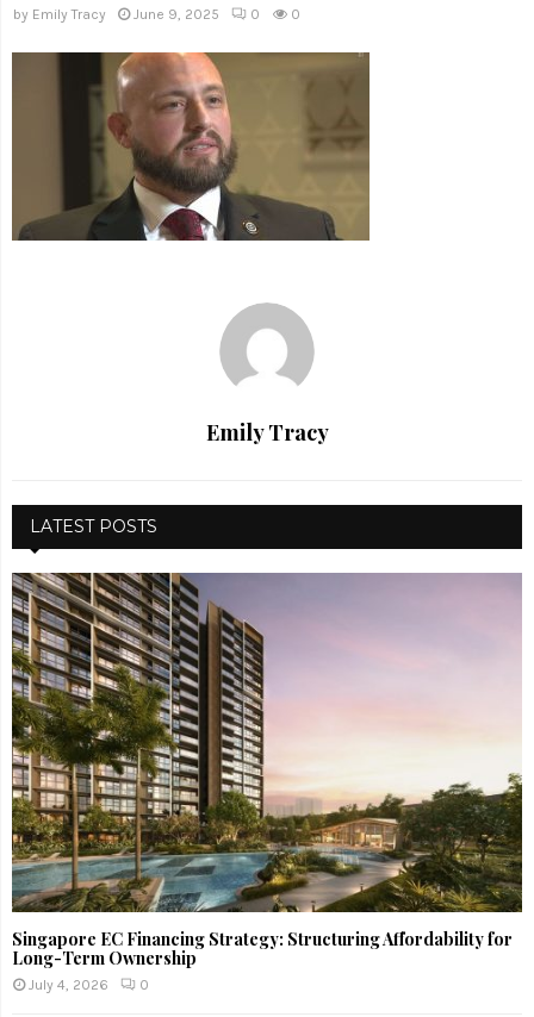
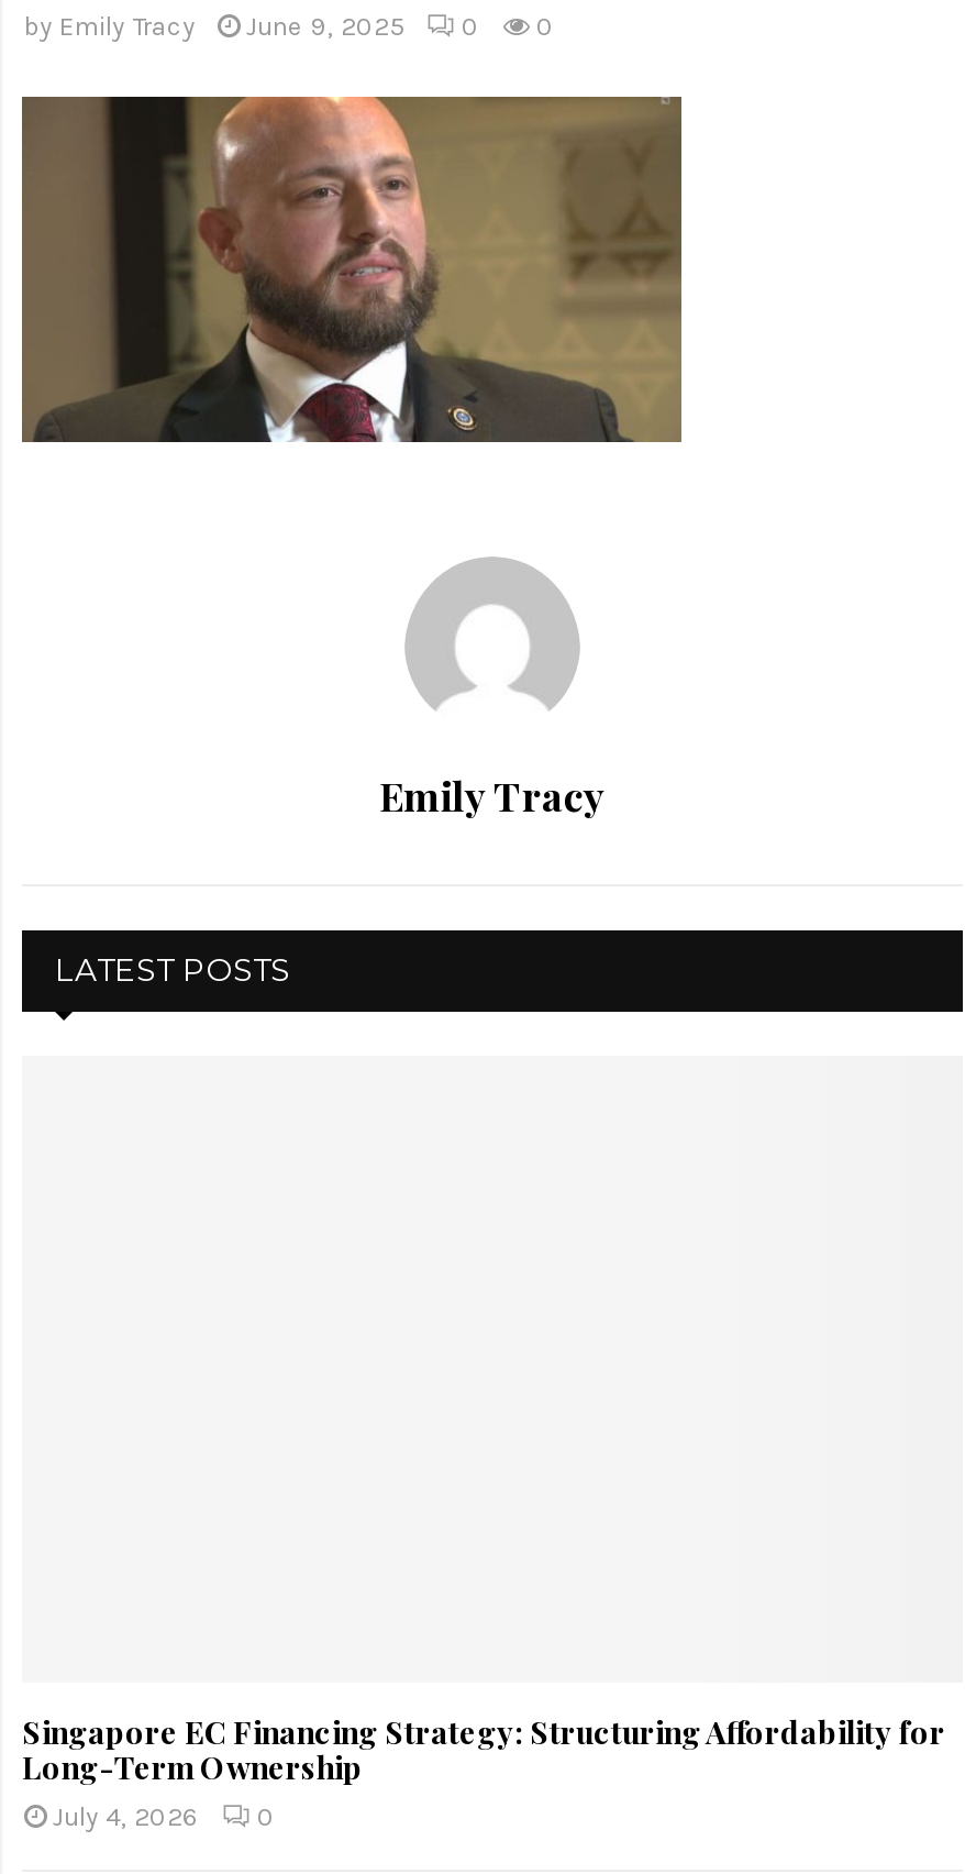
- [image]
